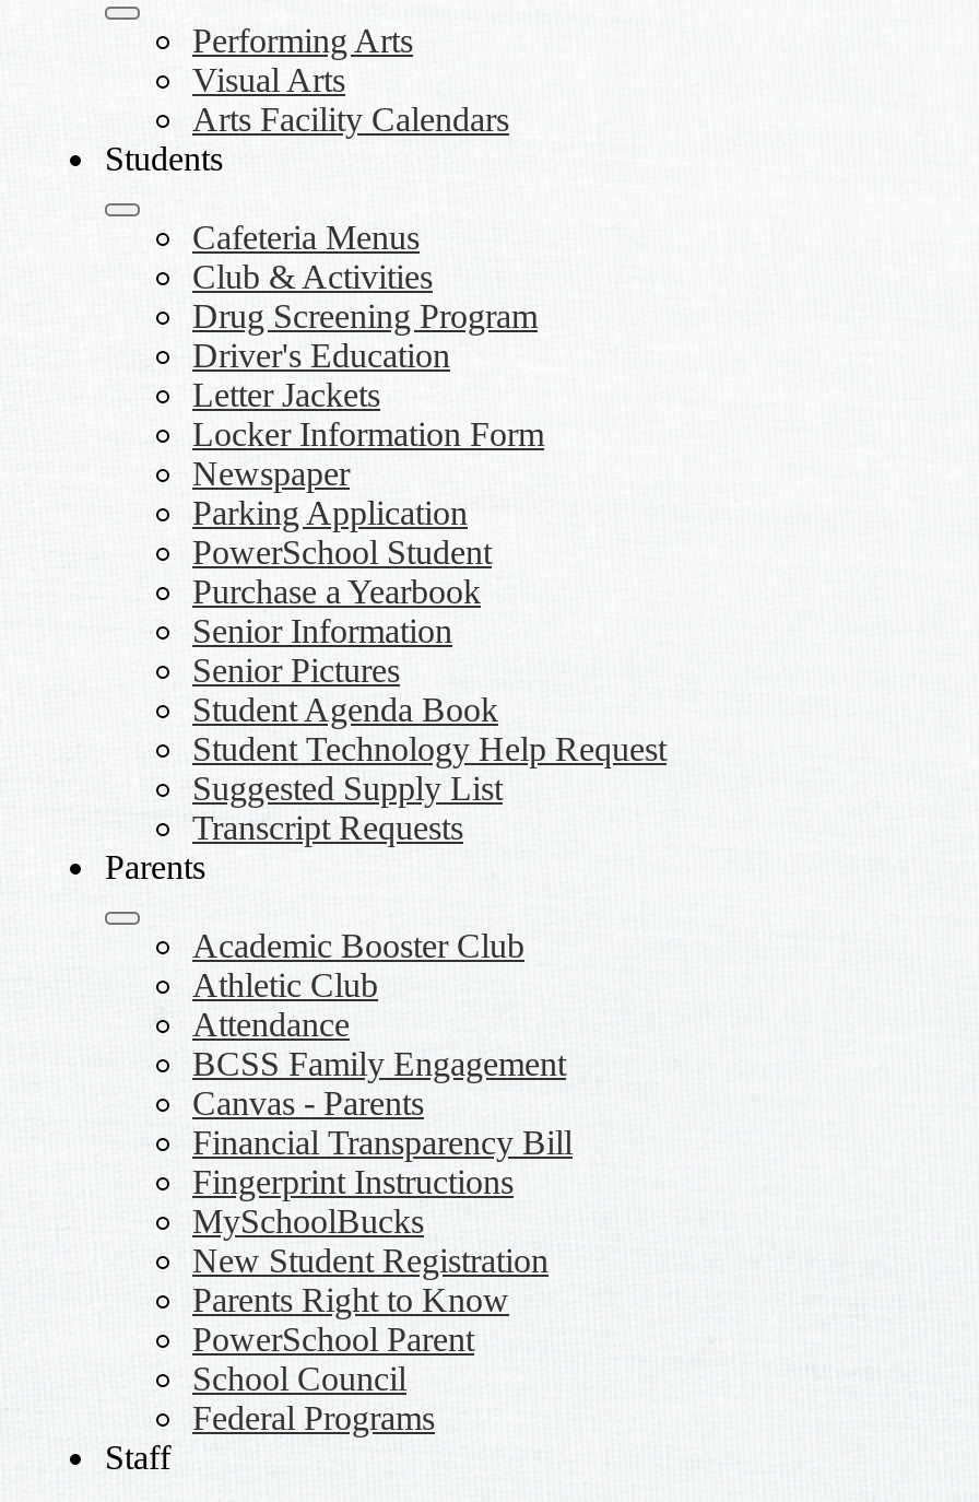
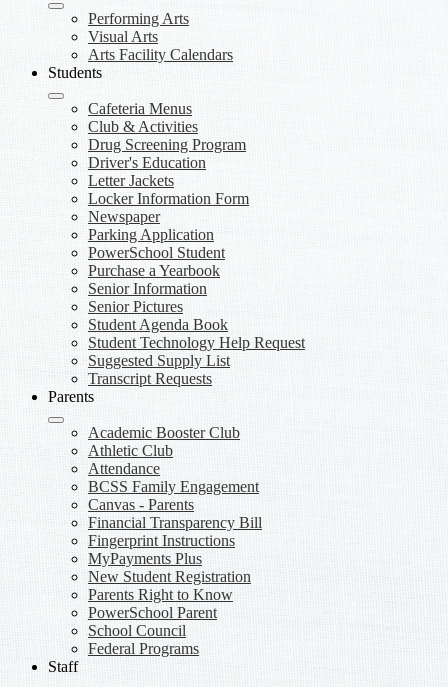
- MySchoolBucks
+ MyPayments Plus
